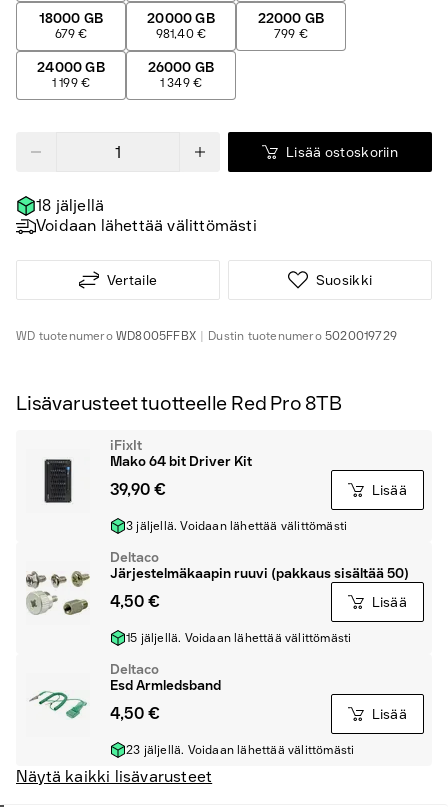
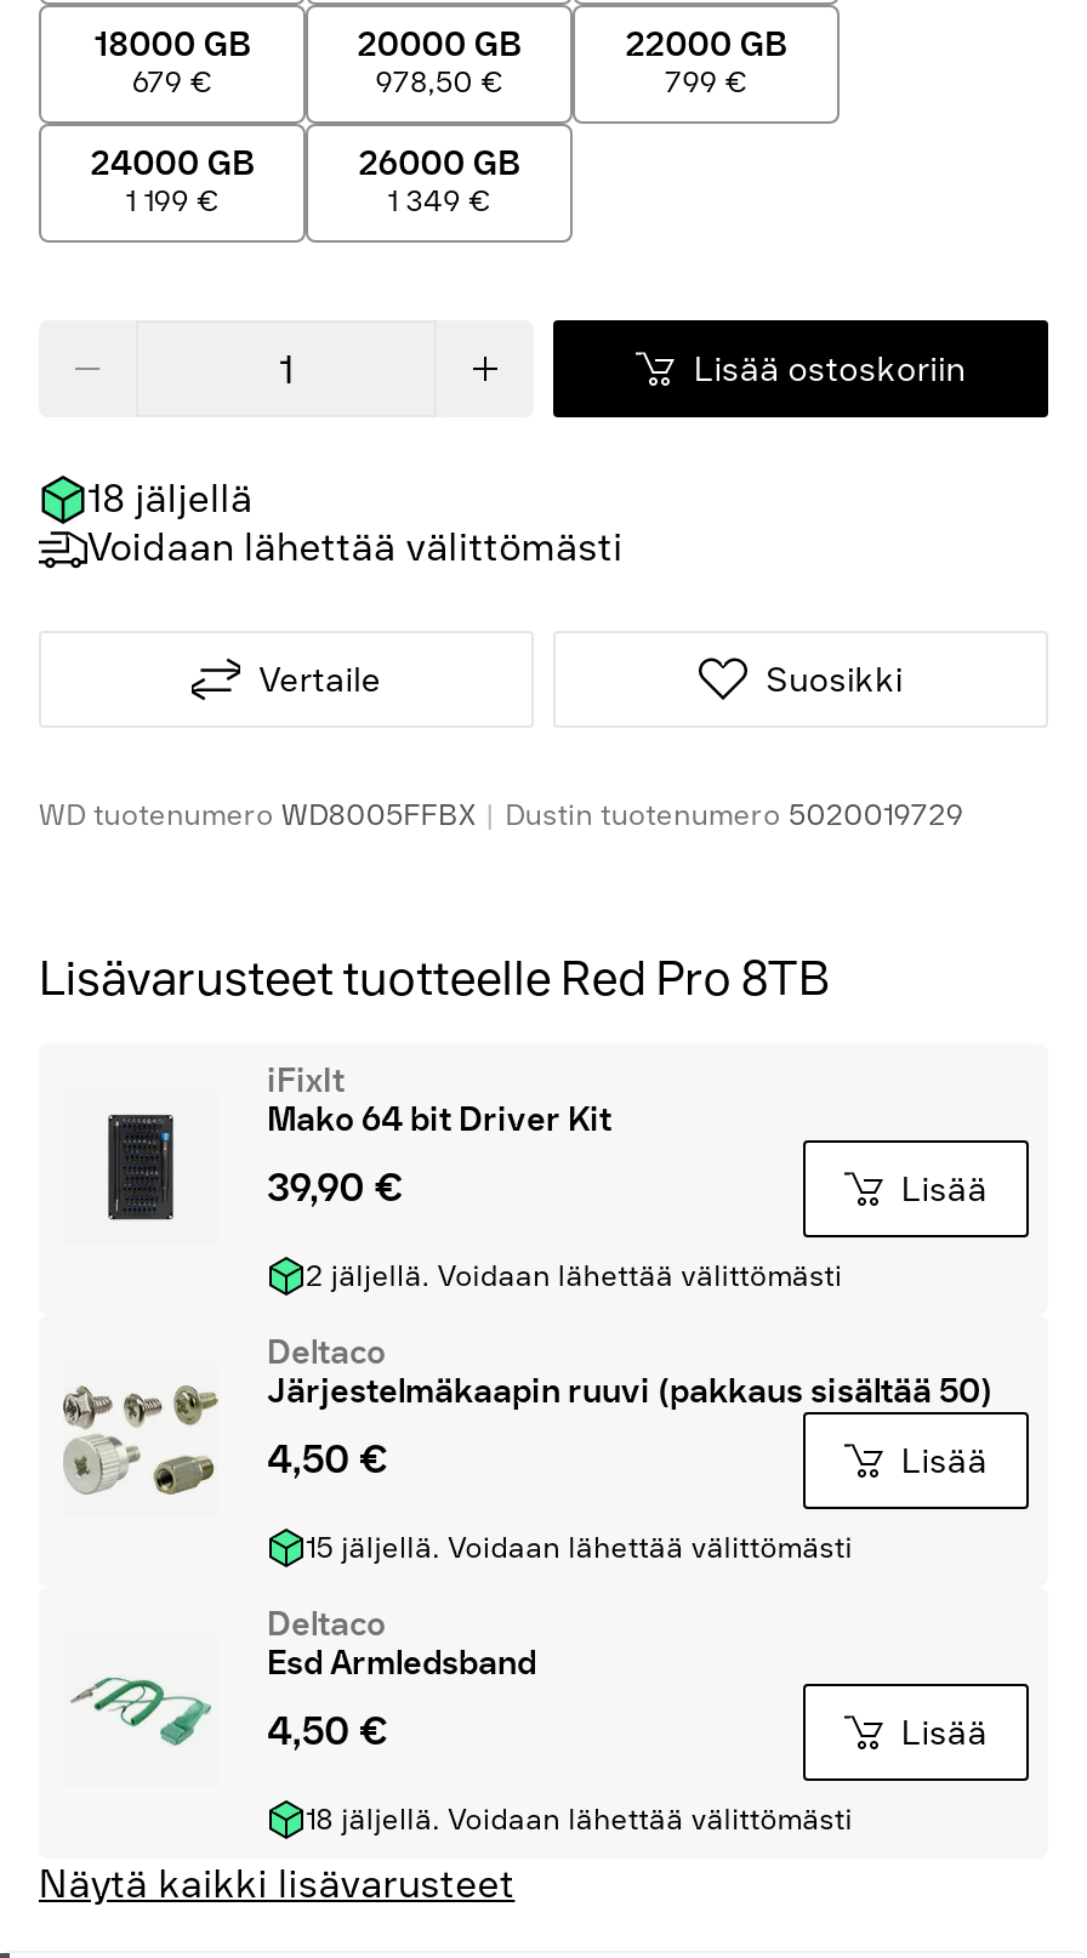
- 981,40 €
+ 978,50 €

- 3 jäljellä. Voidaan lähettää välittömästi
+ 2 jäljellä. Voidaan lähettää välittömästi

- 23 jäljellä. Voidaan lähettää välittömästi
+ 18 jäljellä. Voidaan lähettää välittömästi
